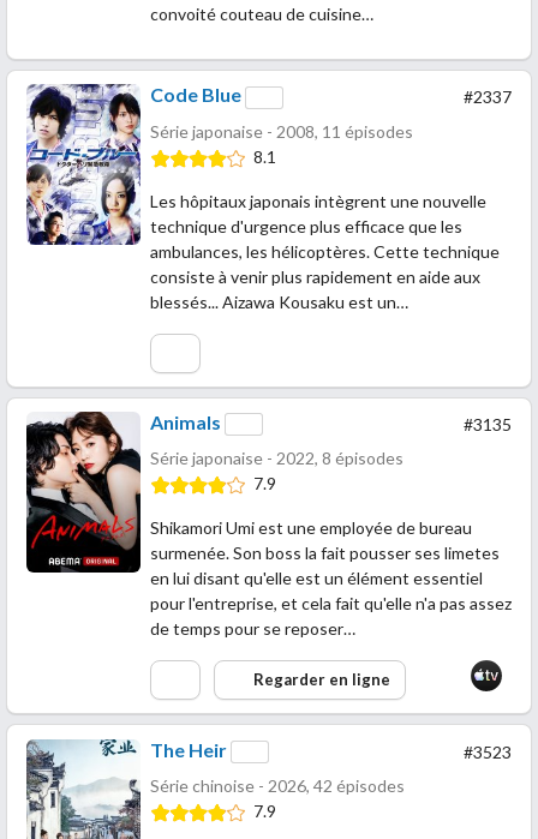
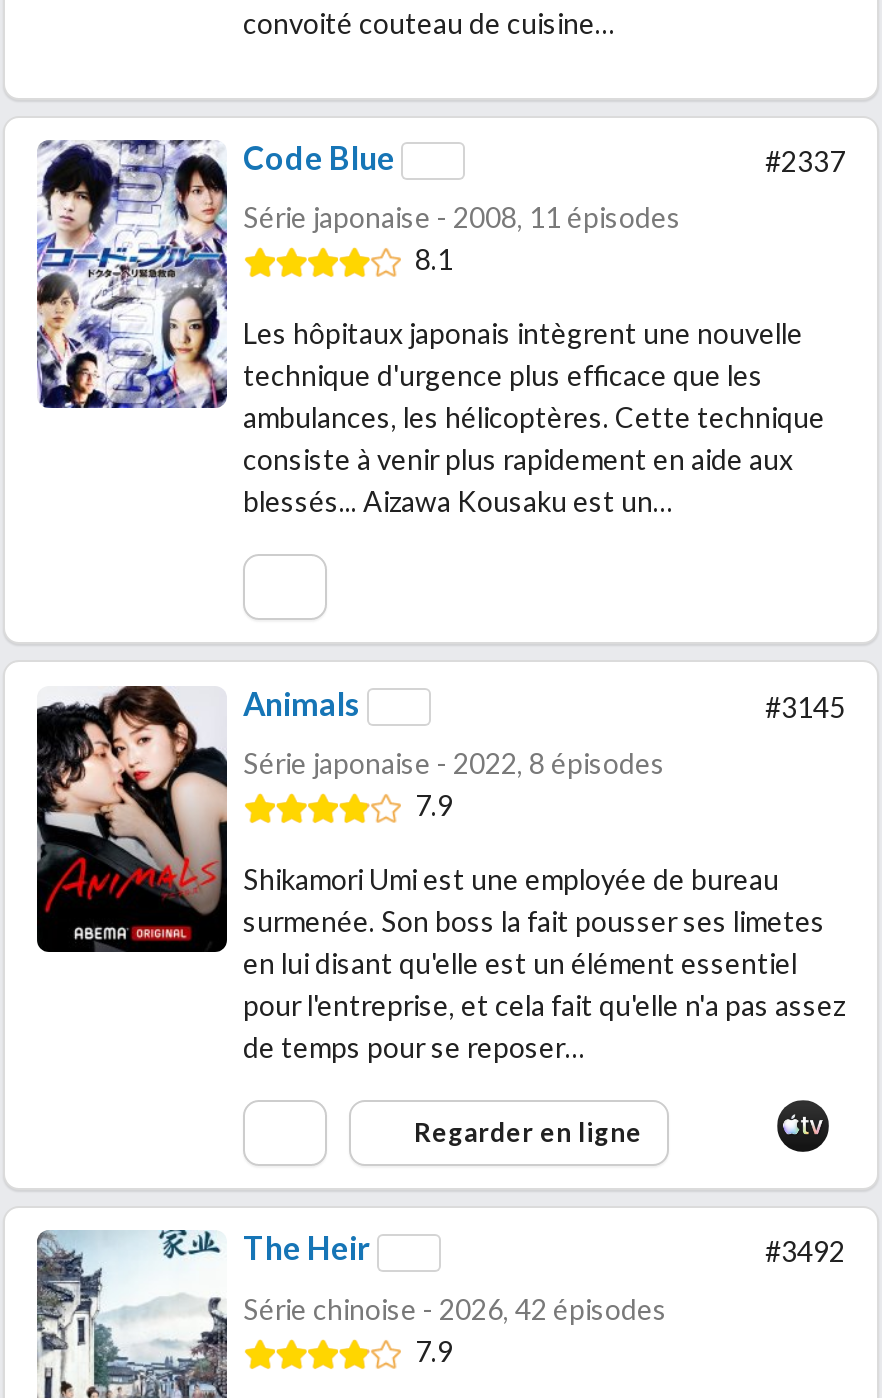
- #3135
+ #3145

- #3523
+ #3492
